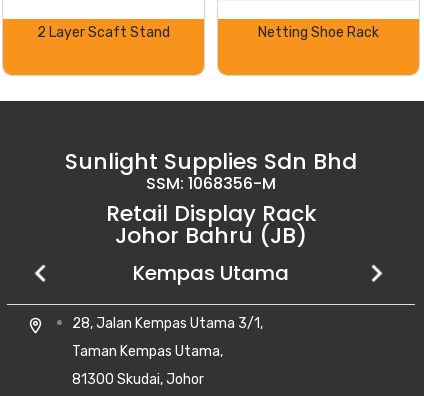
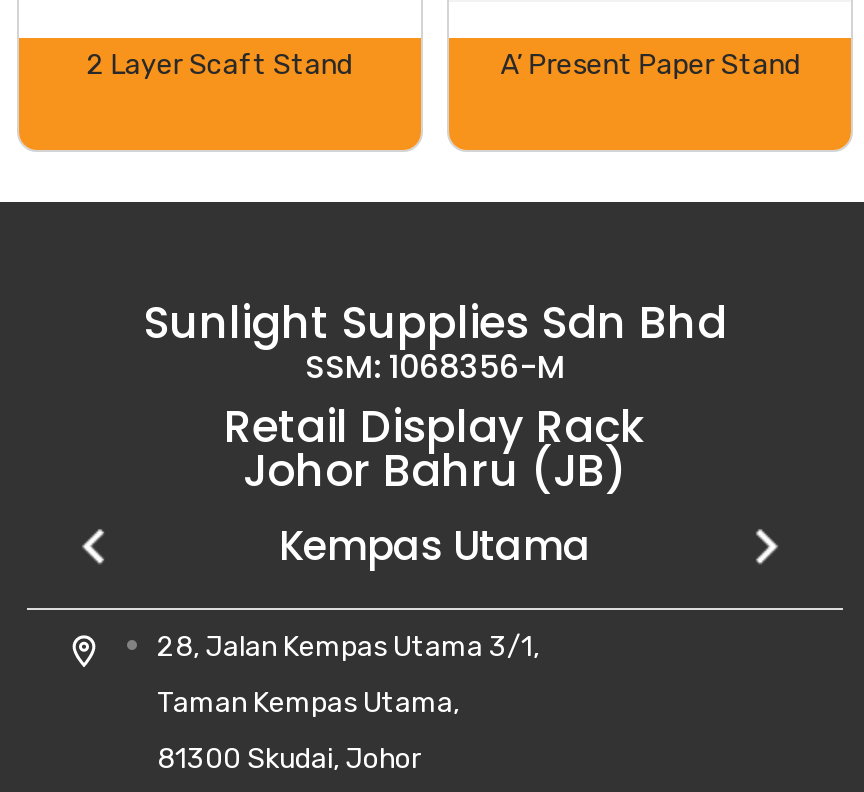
- Netting Shoe Rack
+ A’ Present Paper Stand
